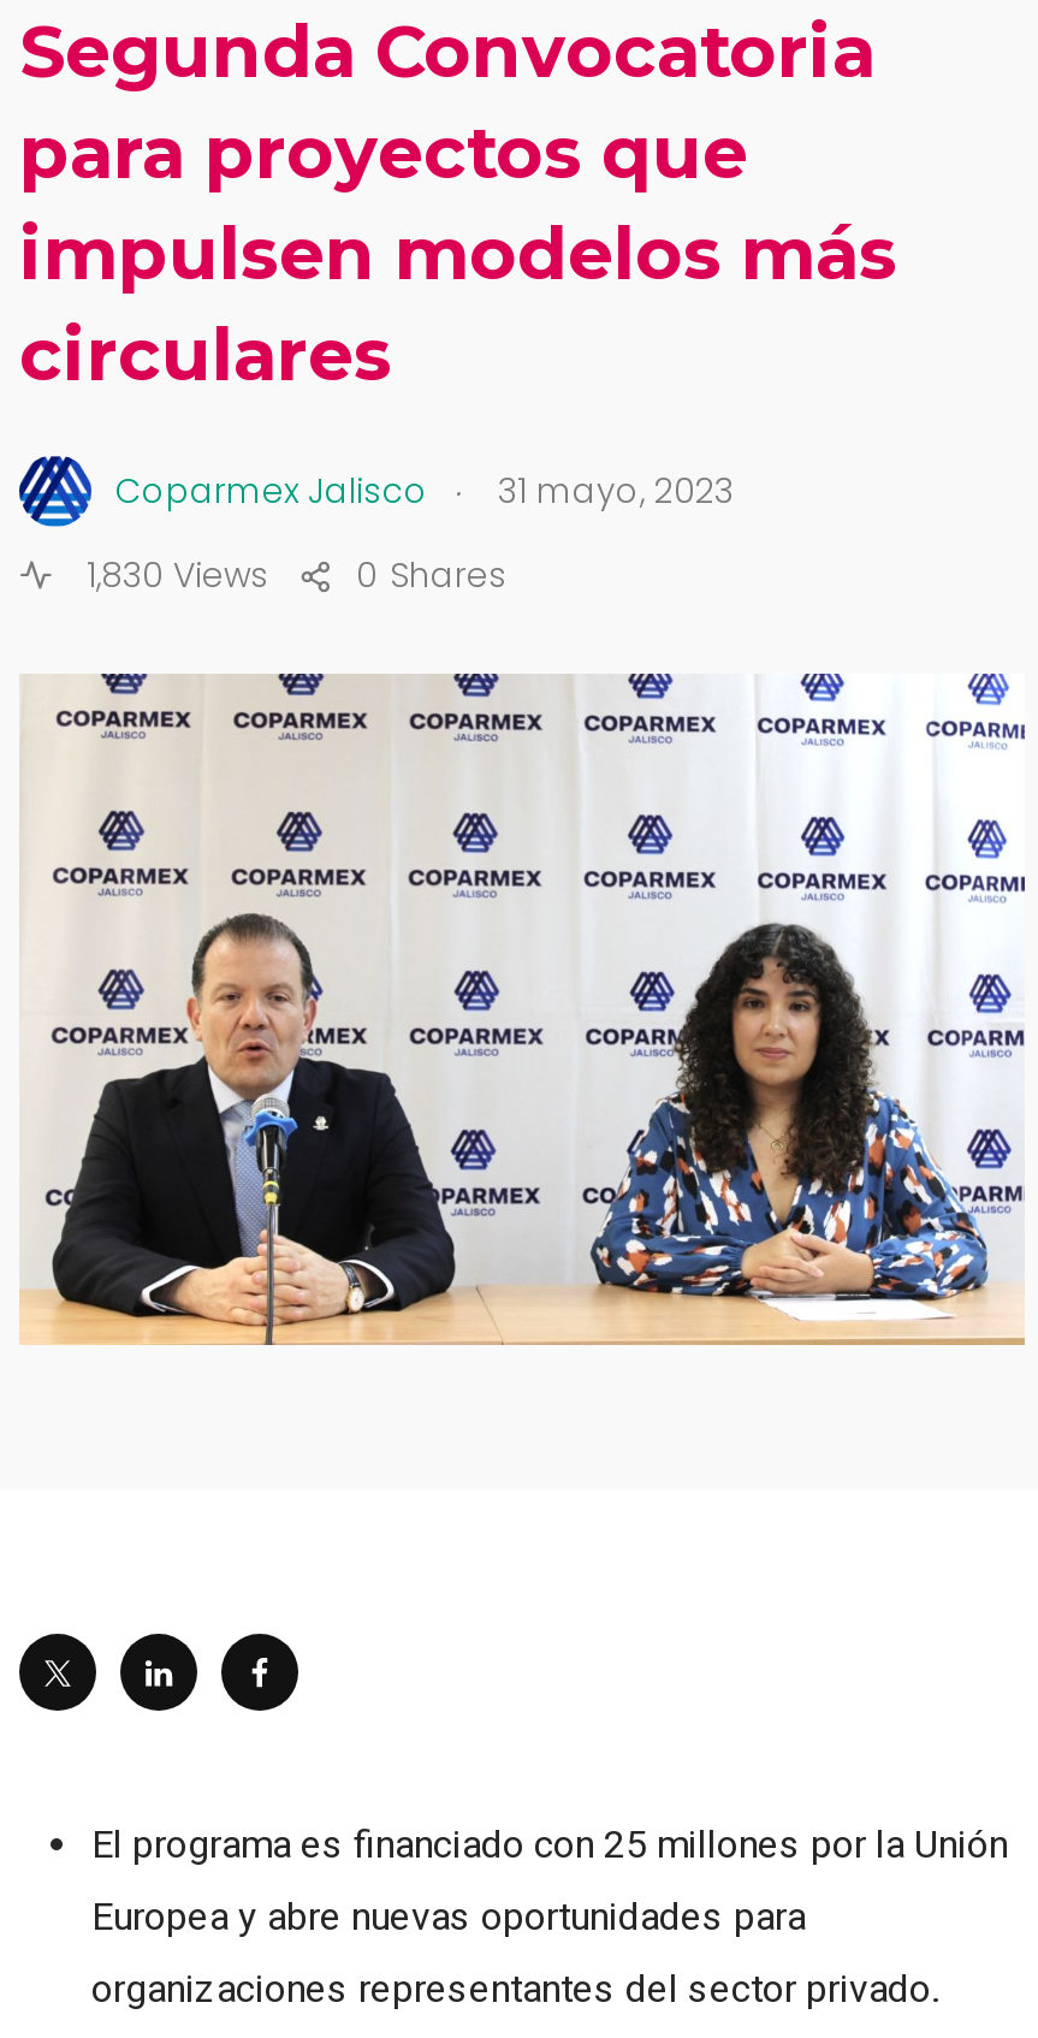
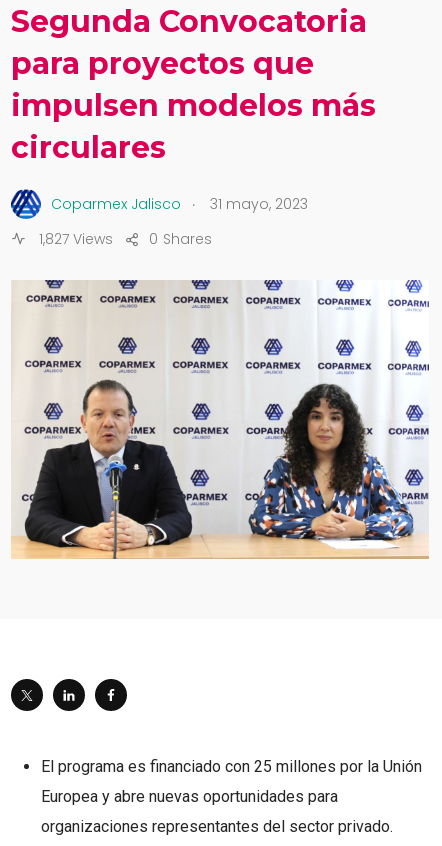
- 1,830 Views 0 Shares
+ 1,827 Views 0 Shares
